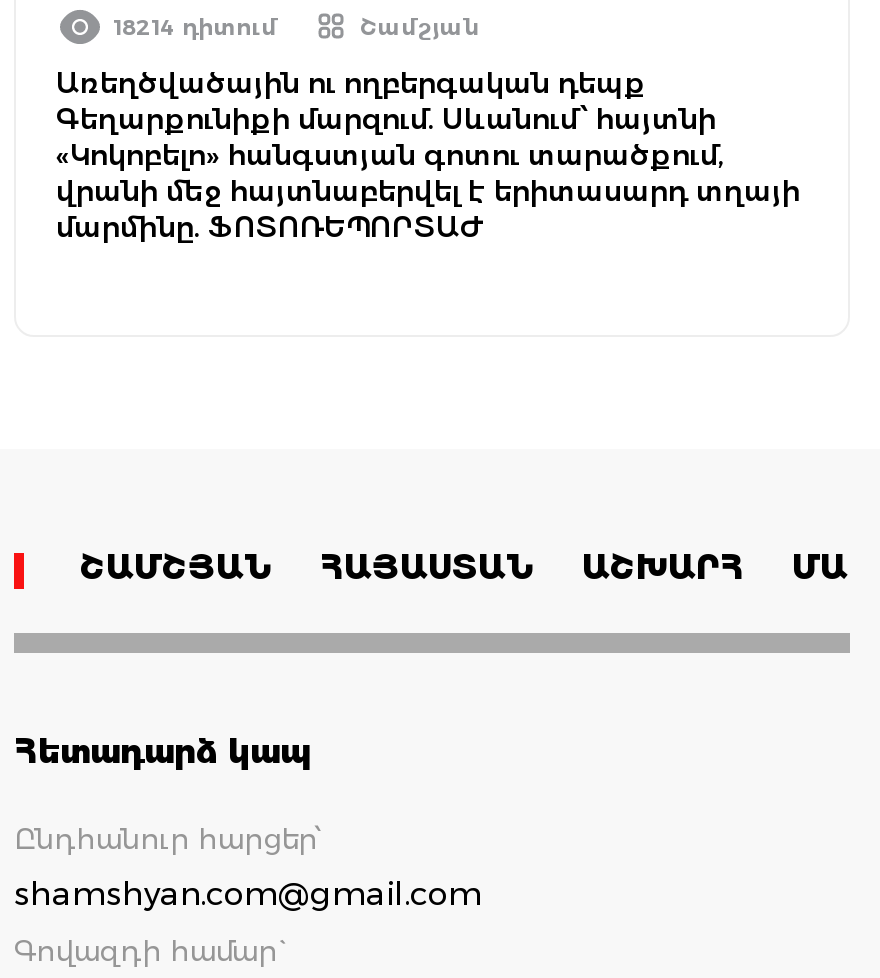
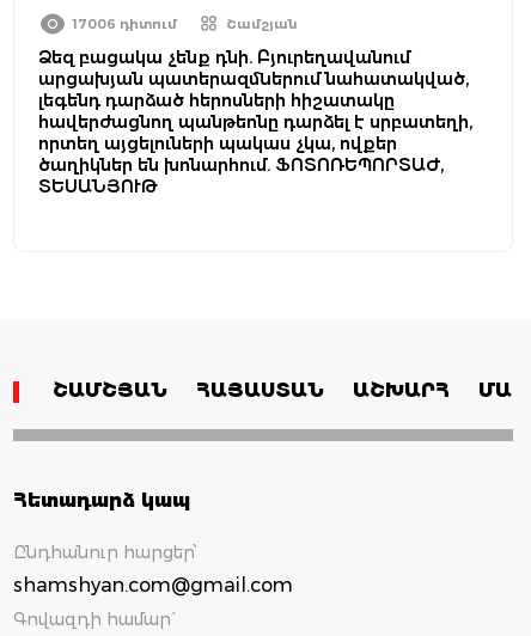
- 18214 դիտում
+ 17006 դիտում

- Առեղծվածային ու ողբերգական դեպք
- Գեղարքունիքի մարզում. Սևանում՝ հայտնի
- «Կոկոբելո» հանգստյան գոտու տարածքում,
- վրանի մեջ հայտնաբերվել է երիտասարդ տղայի
- մարմինը. ՖՈՏՈՌԵՊՈՐՏԱԺ
+ Ձեզ բացակա չենք դնի. Բյուրեղավանում
+ արցախյան պատերազմներում նահատակված,
+ լեգենդ դարձած հերոսների հիշատակը
+ հավերժացնող պանթեոնը դարձել է սրբատեղի,
+ որտեղ այցելուների պակաս չկա, ովքեր
+ ծաղիկներ են խոնարհում. ՖՈՏՈՌԵՊՈՐՏԱԺ,
+ ՏԵՍԱՆՅՈՒԹ
